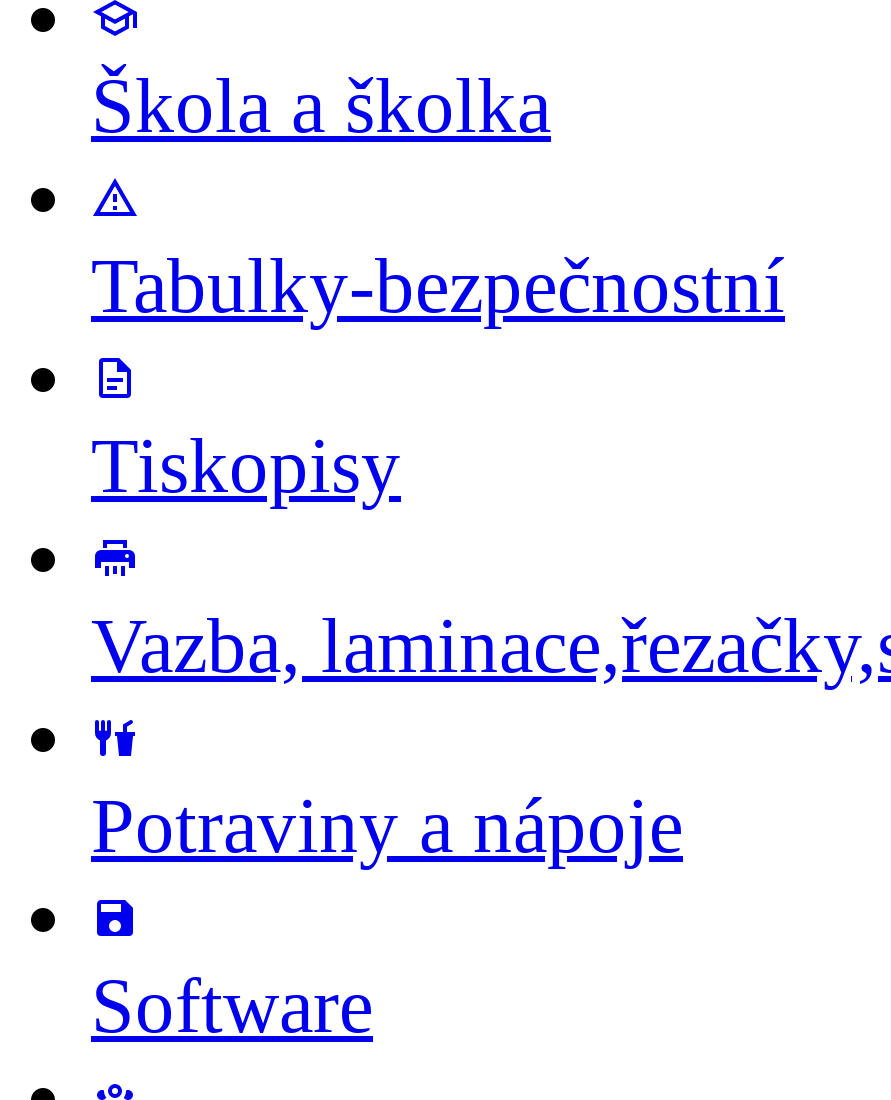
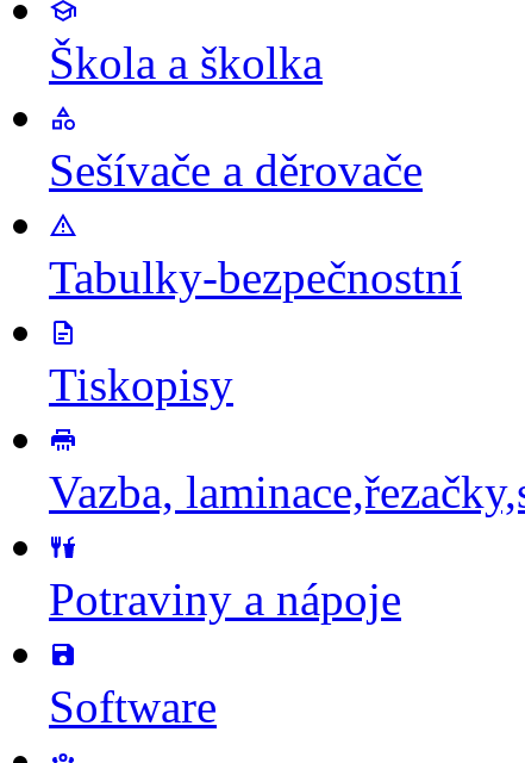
+ Sešívače a děrovače
